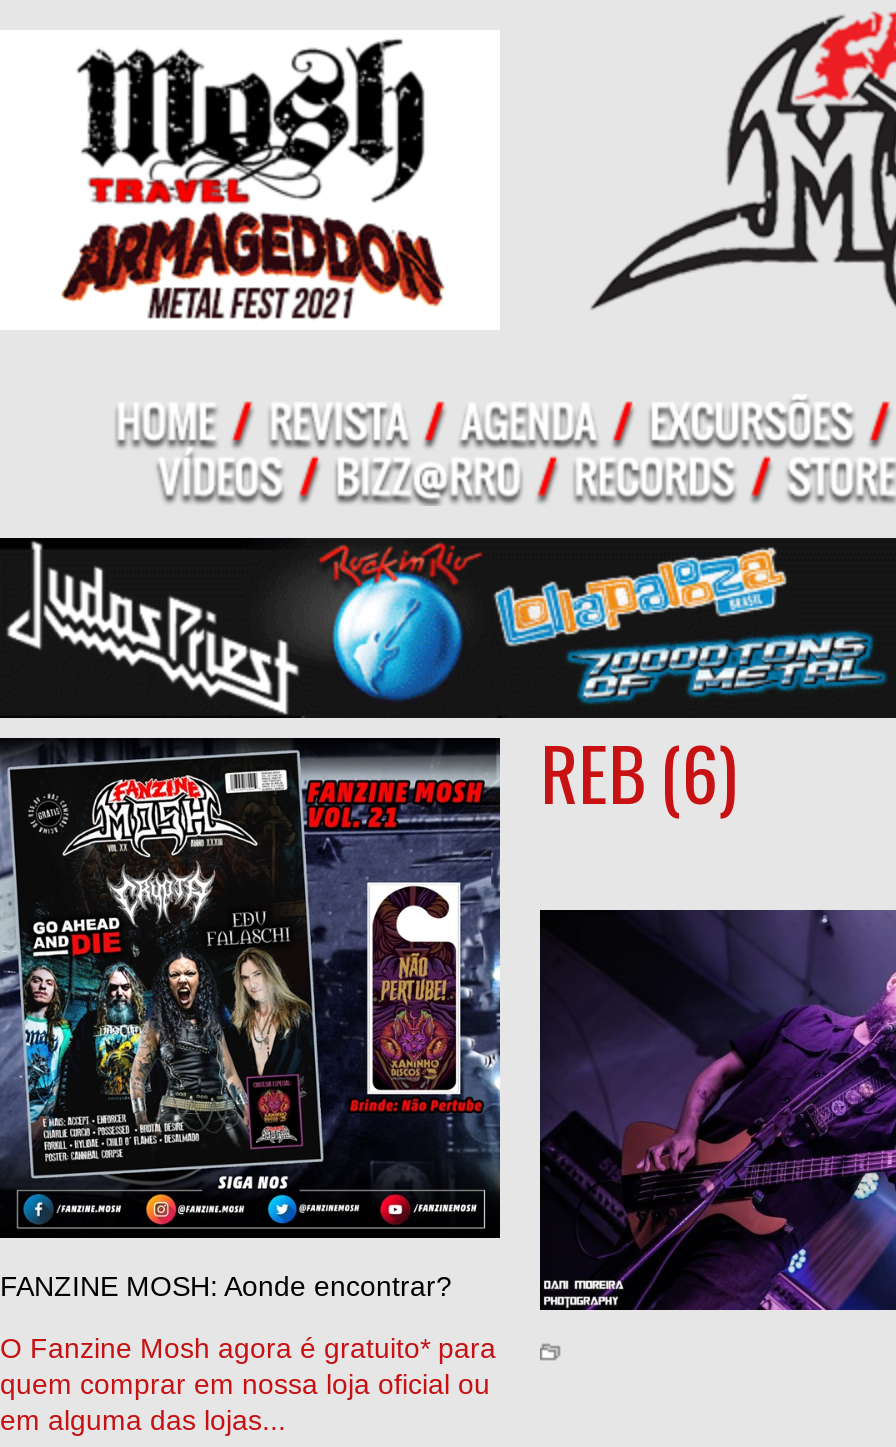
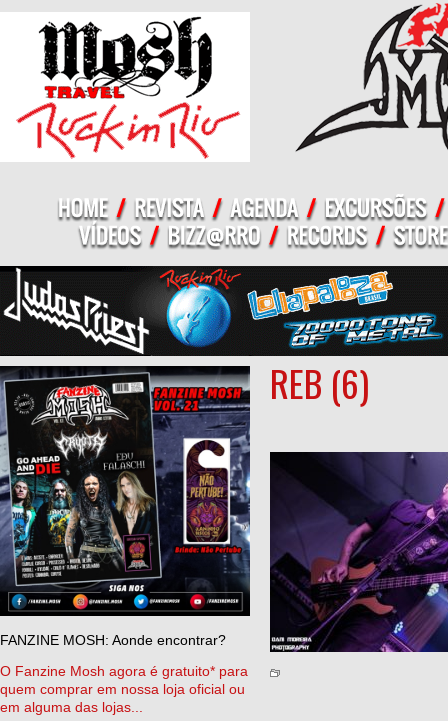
- [image]
+ [image]
